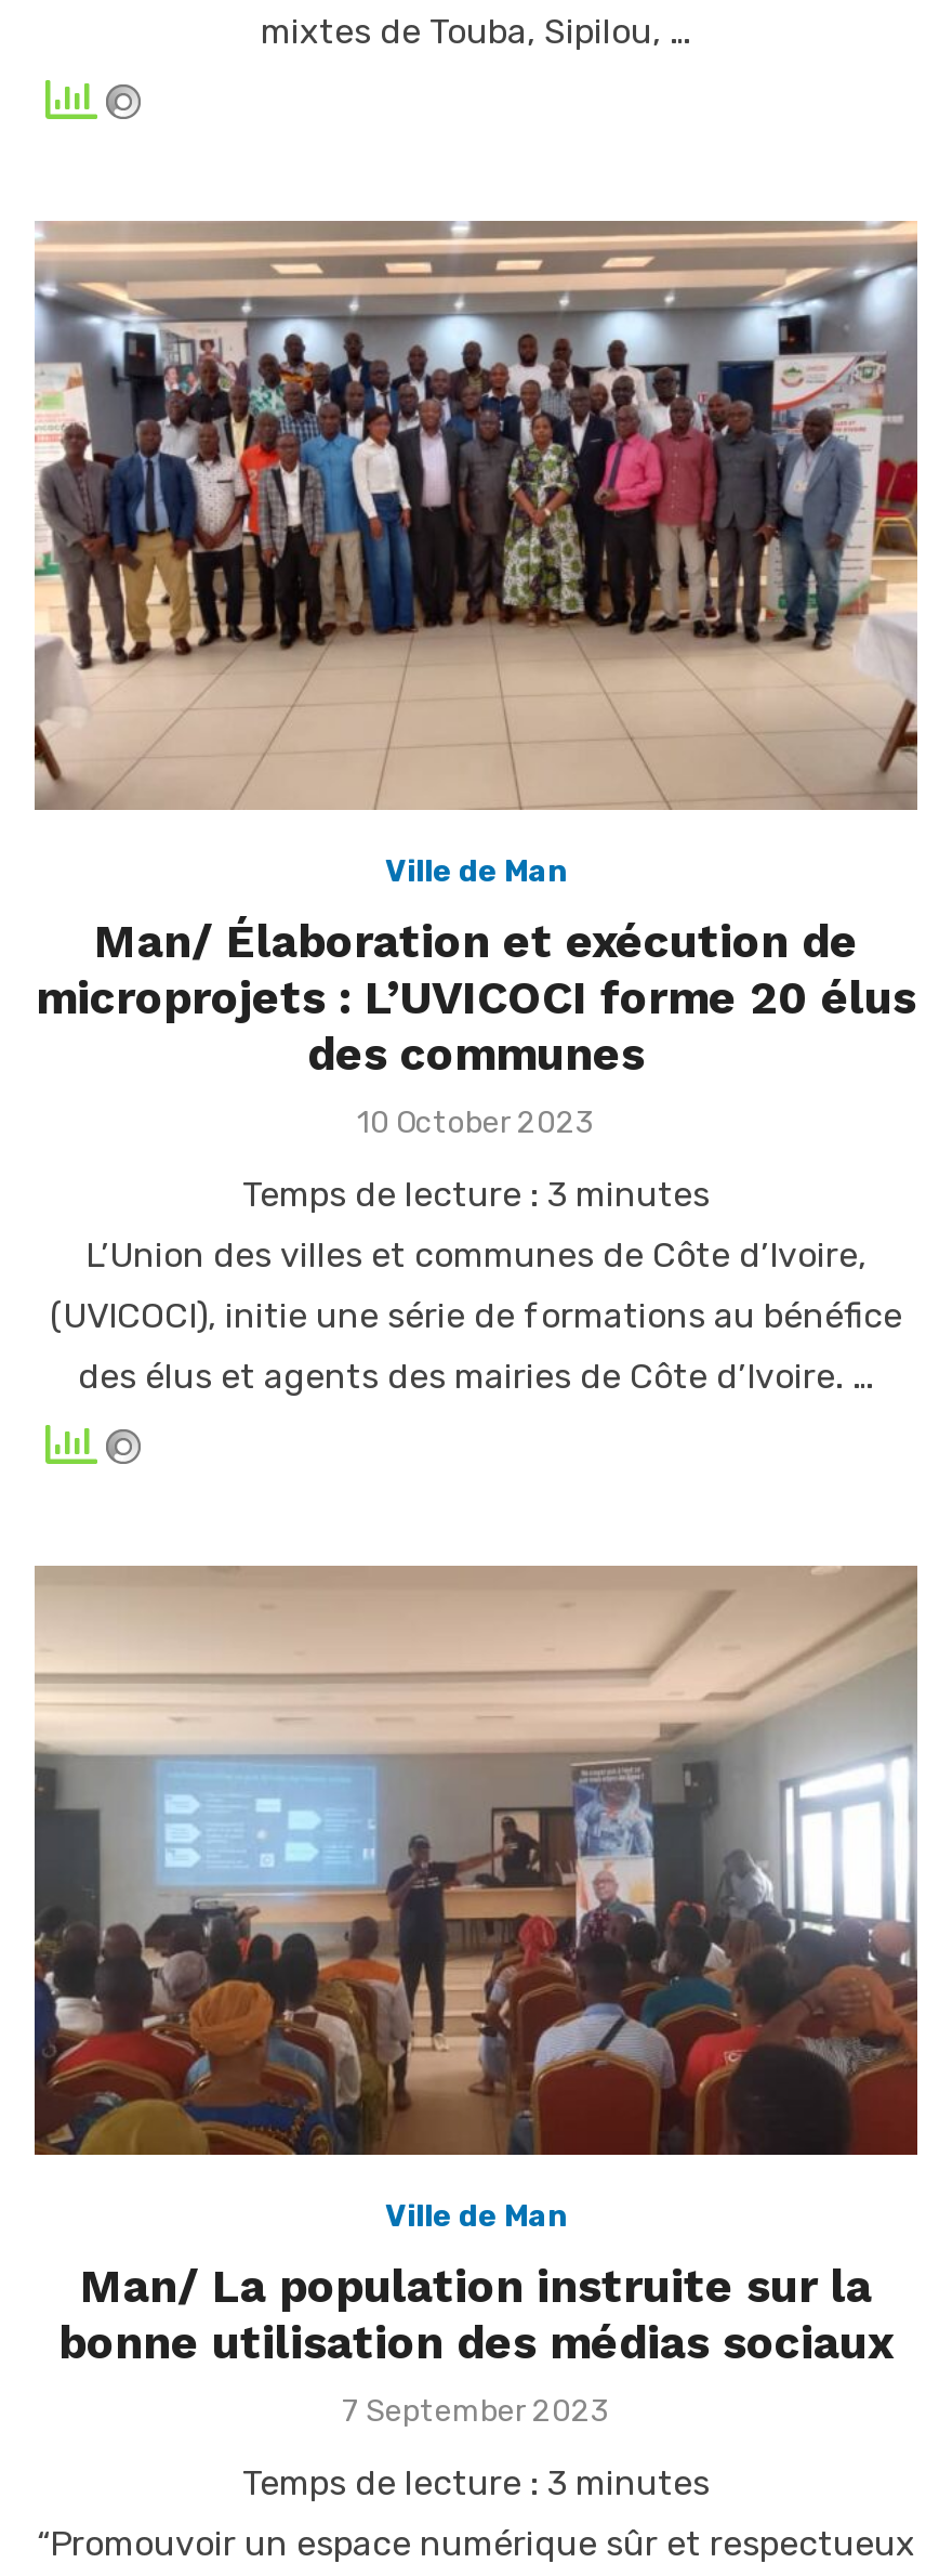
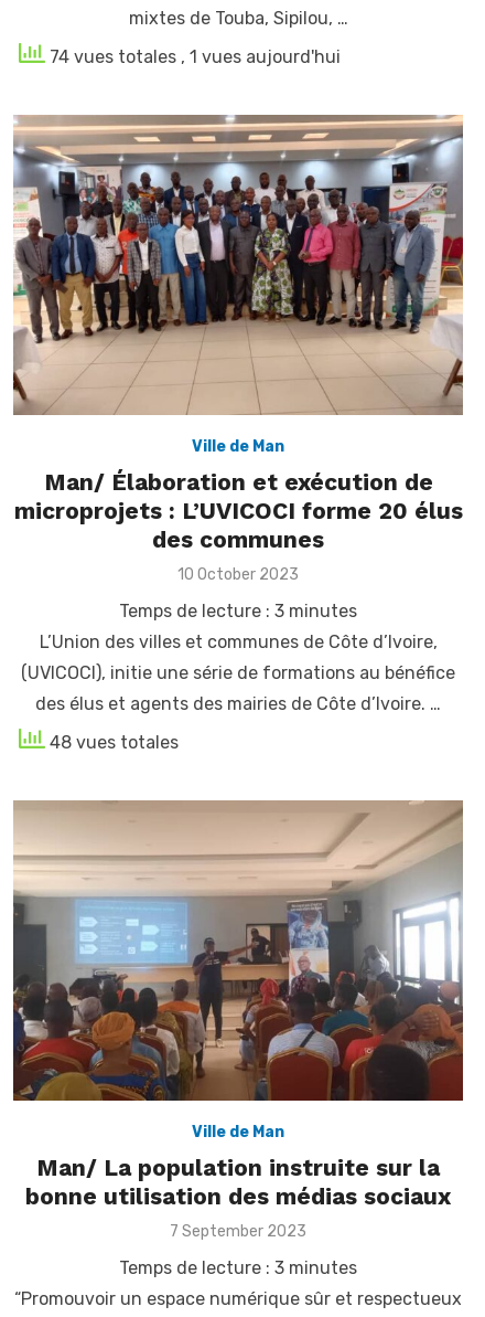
+ 74 vues totales, 1 vues aujourd'hui

+ 48 vues totales
